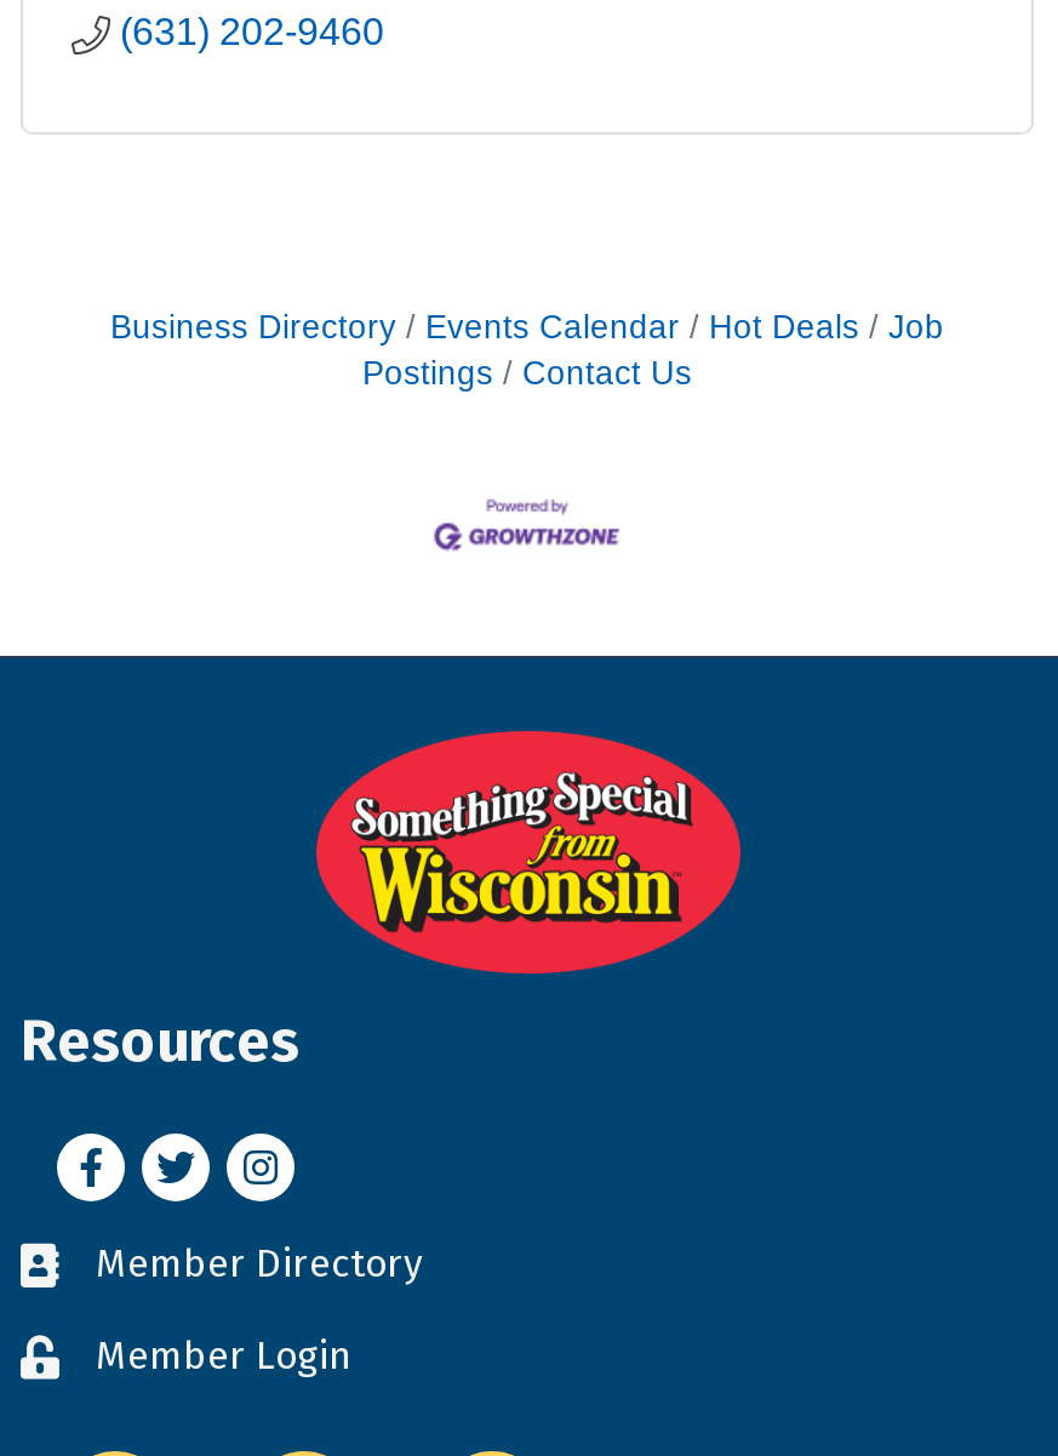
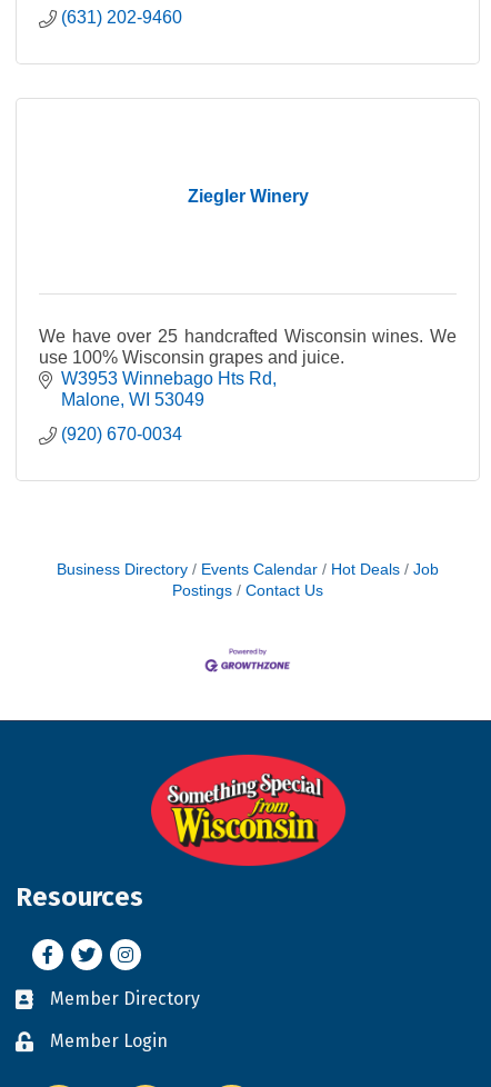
+ We have over 25 handcrafted Wisconsin wines. We
+ use 100% Wisconsin grapes and juice.
+ W3953 Winnebago Hts Rd
+ Malone WI 53049
+ (920) 670-0034

+ Ziegler Winery
